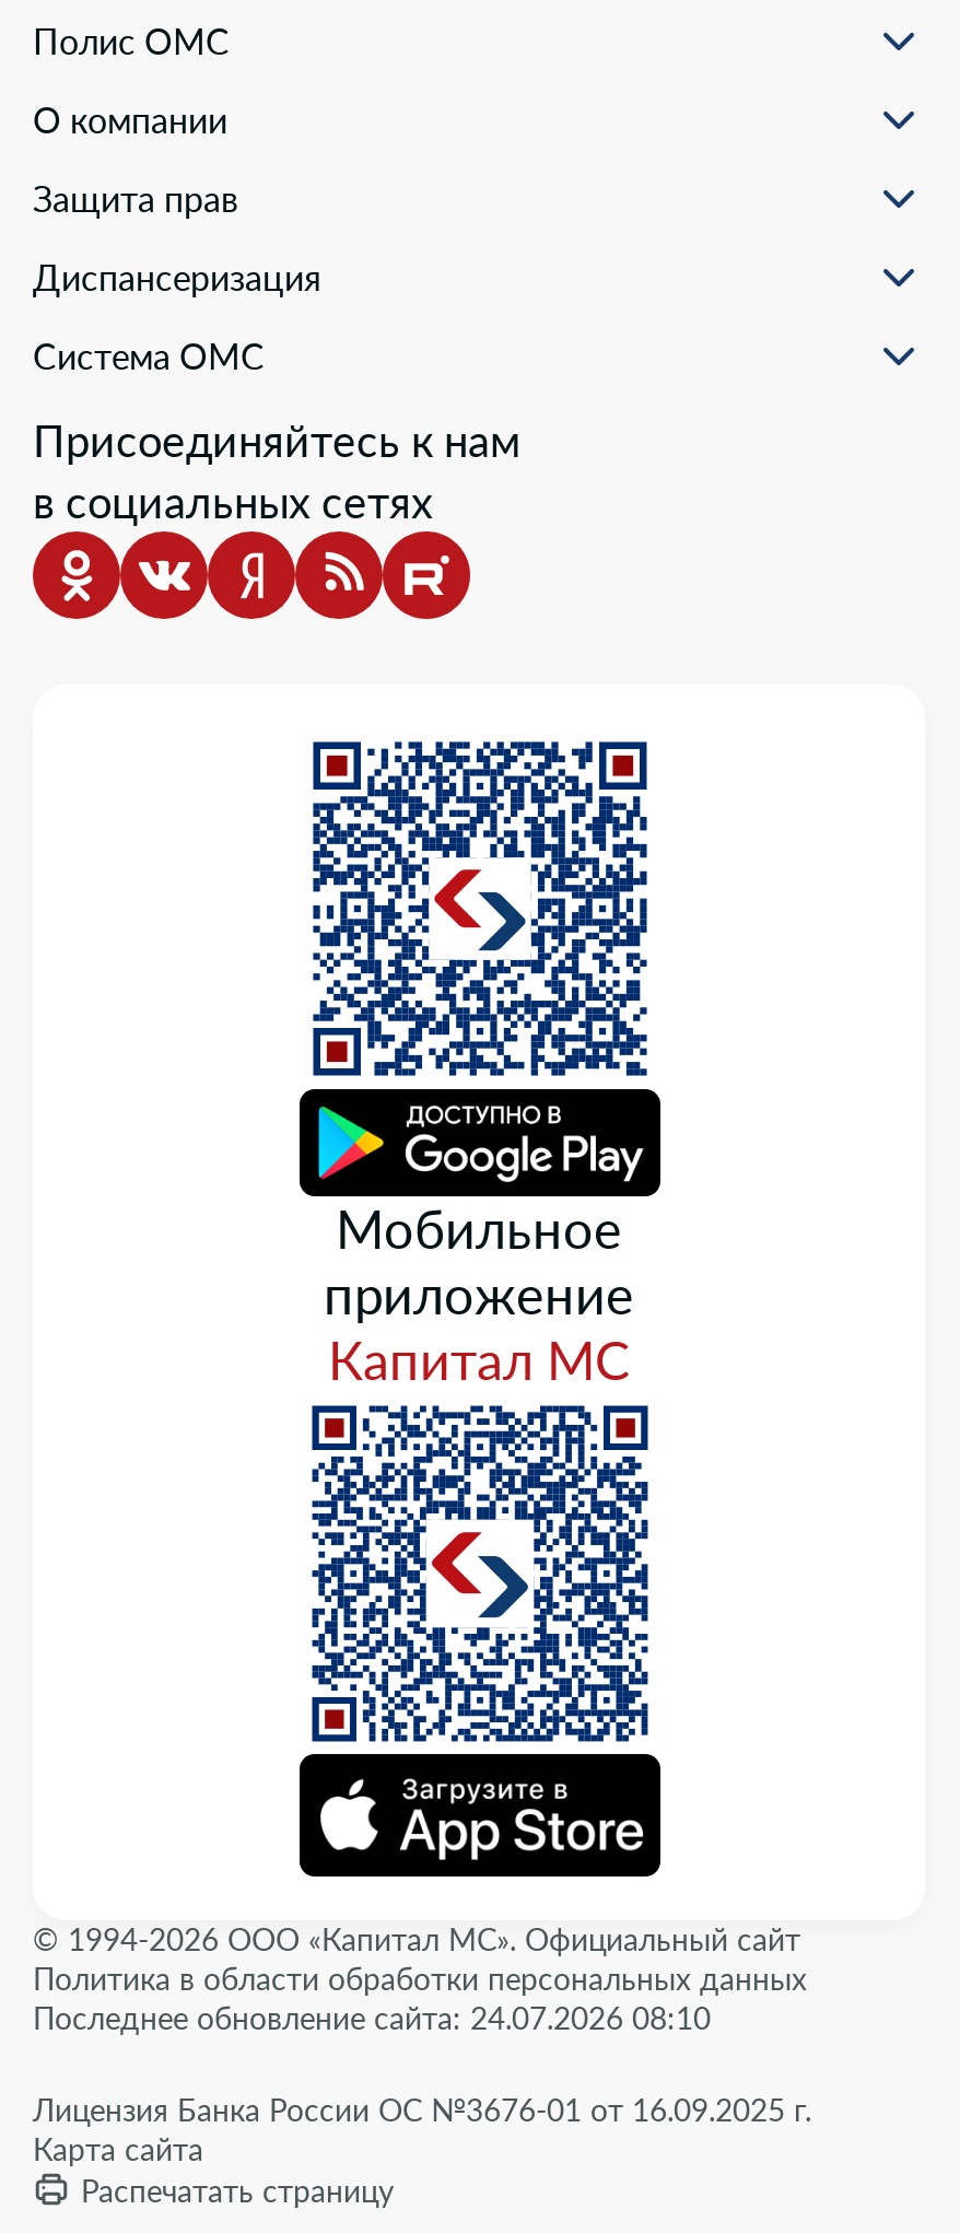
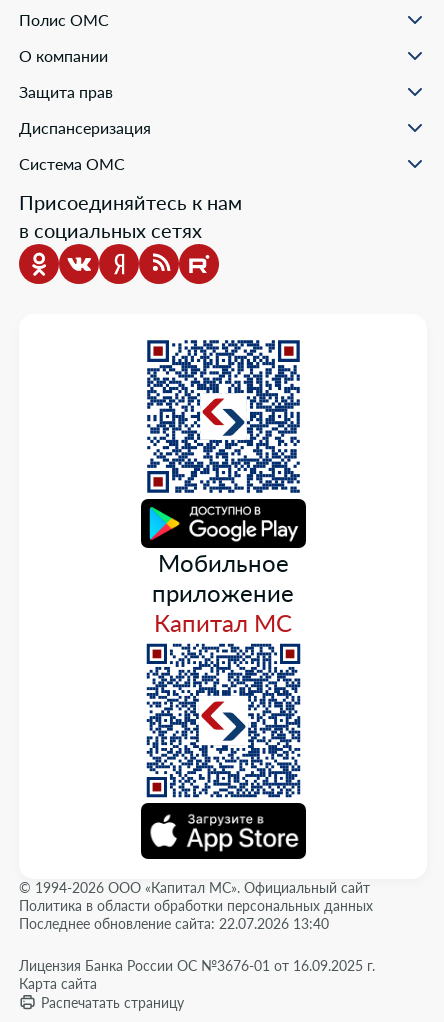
- Последнее обновление сайта: 24.07.2026 08:10
+ Последнее обновление сайта: 22.07.2026 13:40
